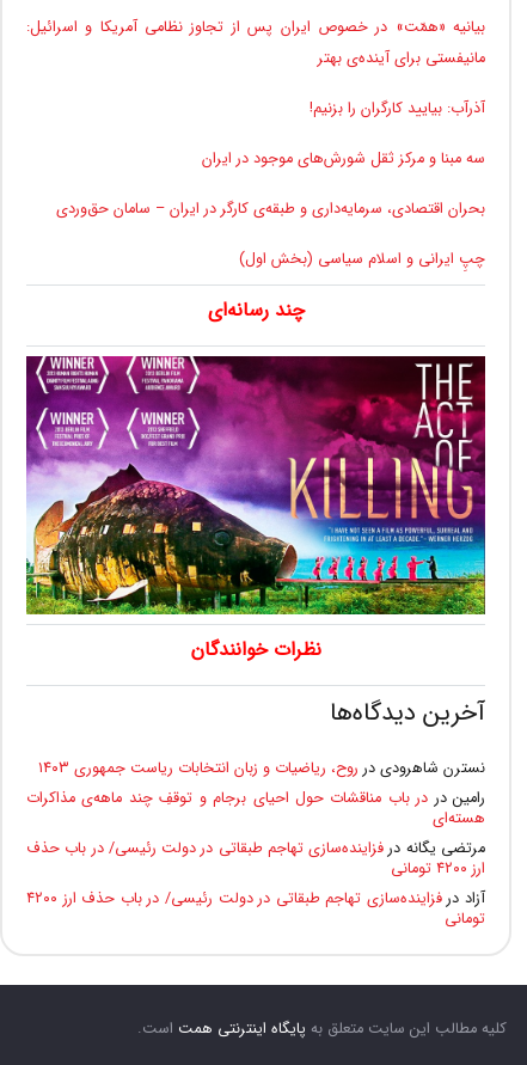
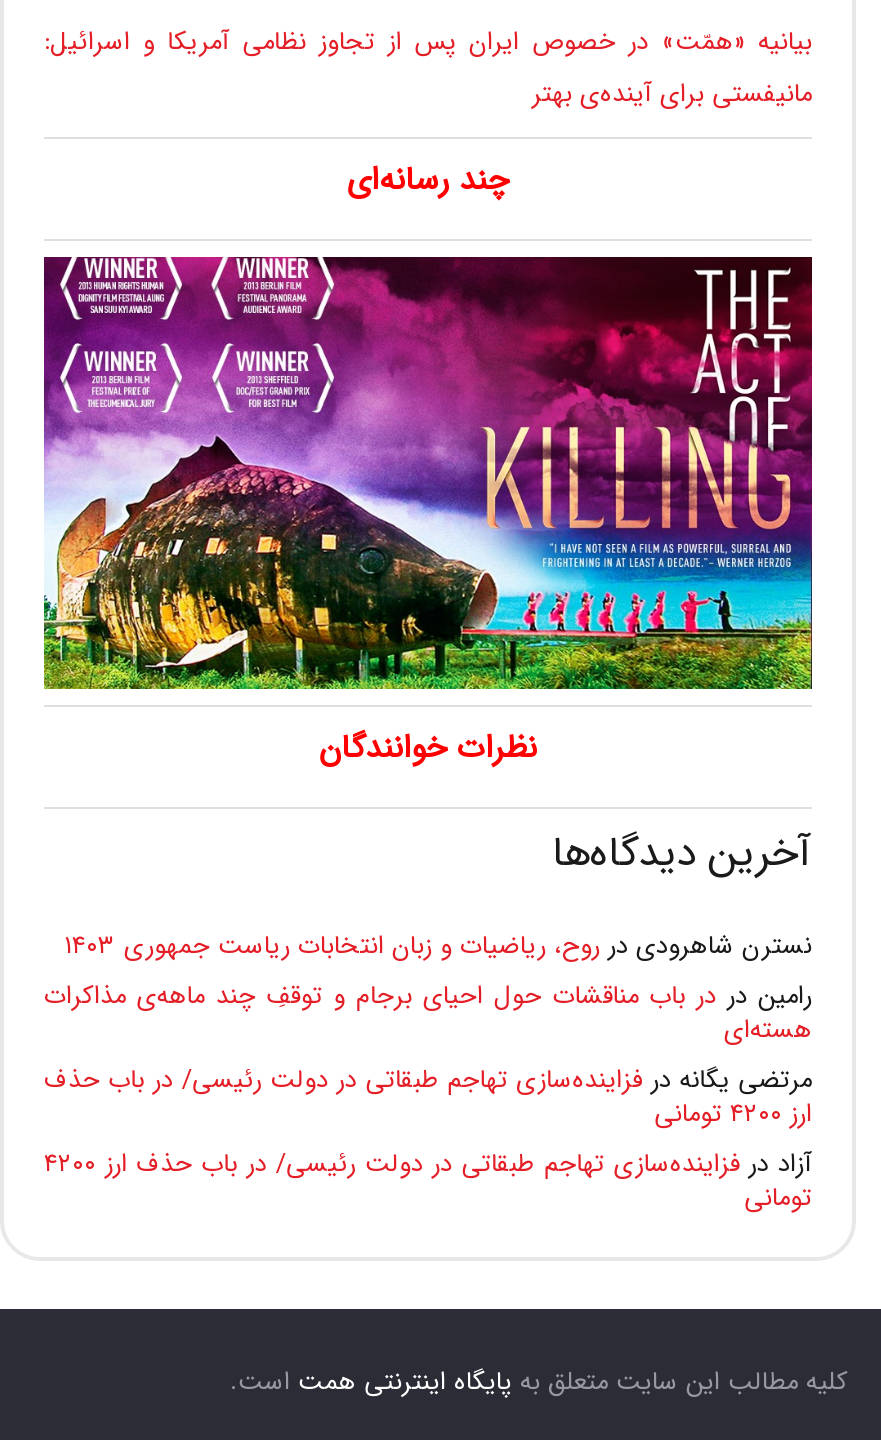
- آذرآب: بیایید کارگران را بزنیم!
- سه مبنا و مرکز ثقل شورش‌های موجود در ایران
- بحران اقتصادی، سرمایه‌داری و طبقه‌ی کارگر در ایران – سامان حق‌وردی
- چپِ ایرانی و اسلام سیاسی (بخش اول)
